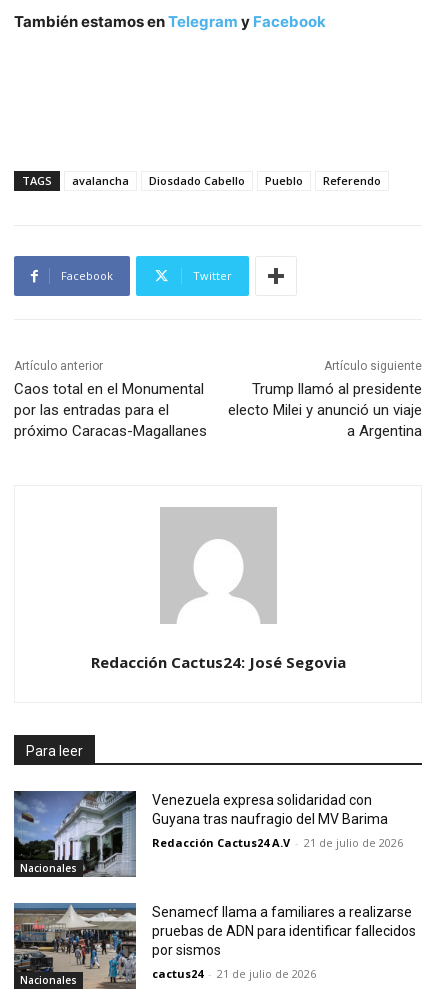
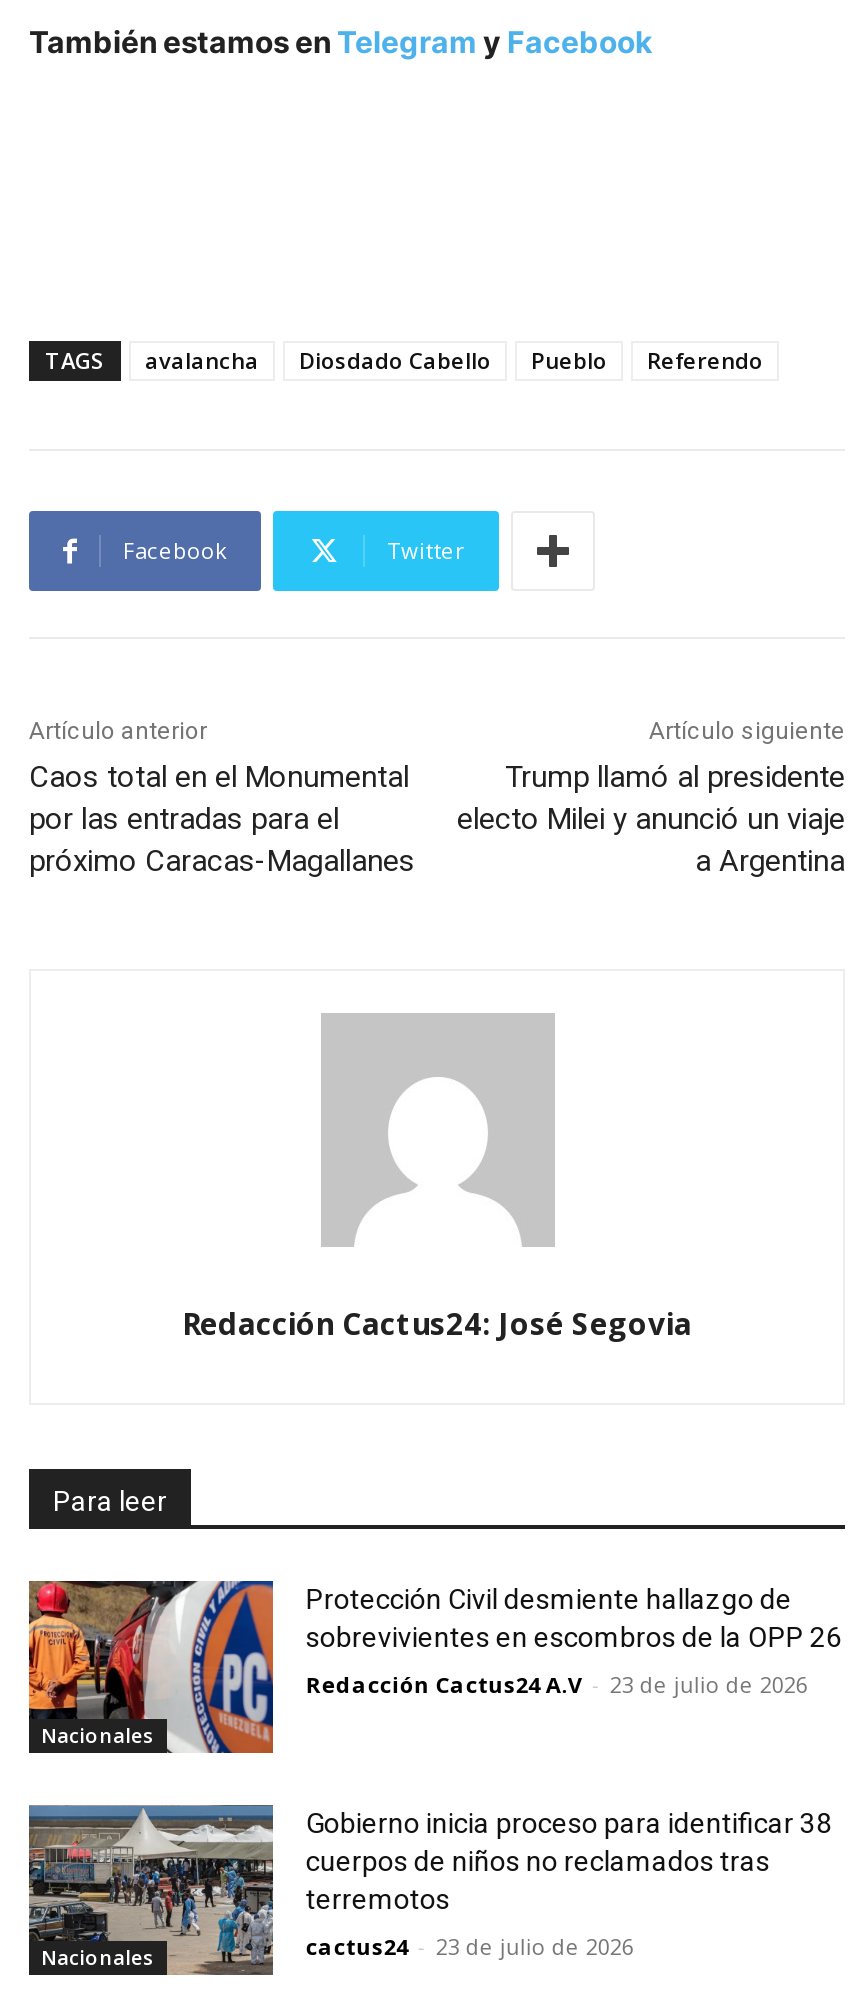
- [image]
- Venezuela expresa solidaridad con
- Guyana tras naufragio del MV Barima
+ [image]
+ Protección Civil desmiente hallazgo de
+ sobrevivientes en escombros de la OPP 26

- Redacción Cactus24 A.V - 21 de julio de 2026
+ Redacción Cactus24 A.V - 23 de julio de 2026

- Senamecf llama a familiares a realizarse
- pruebas de ADN para identificar fallecidos
- por sismos
+ Gobierno inicia proceso para identificar 38
+ cuerpos de niños no reclamados tras
+ terremotos

- cactus24 - 21 de julio de 2026
+ cactus24 - 23 de julio de 2026
